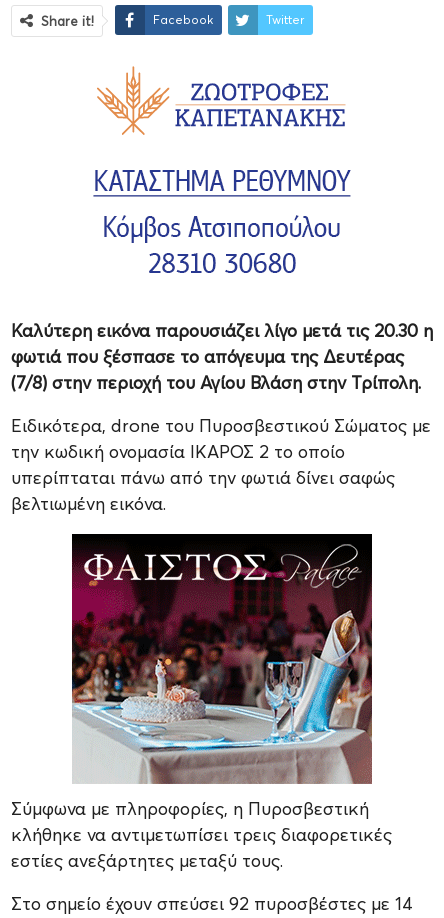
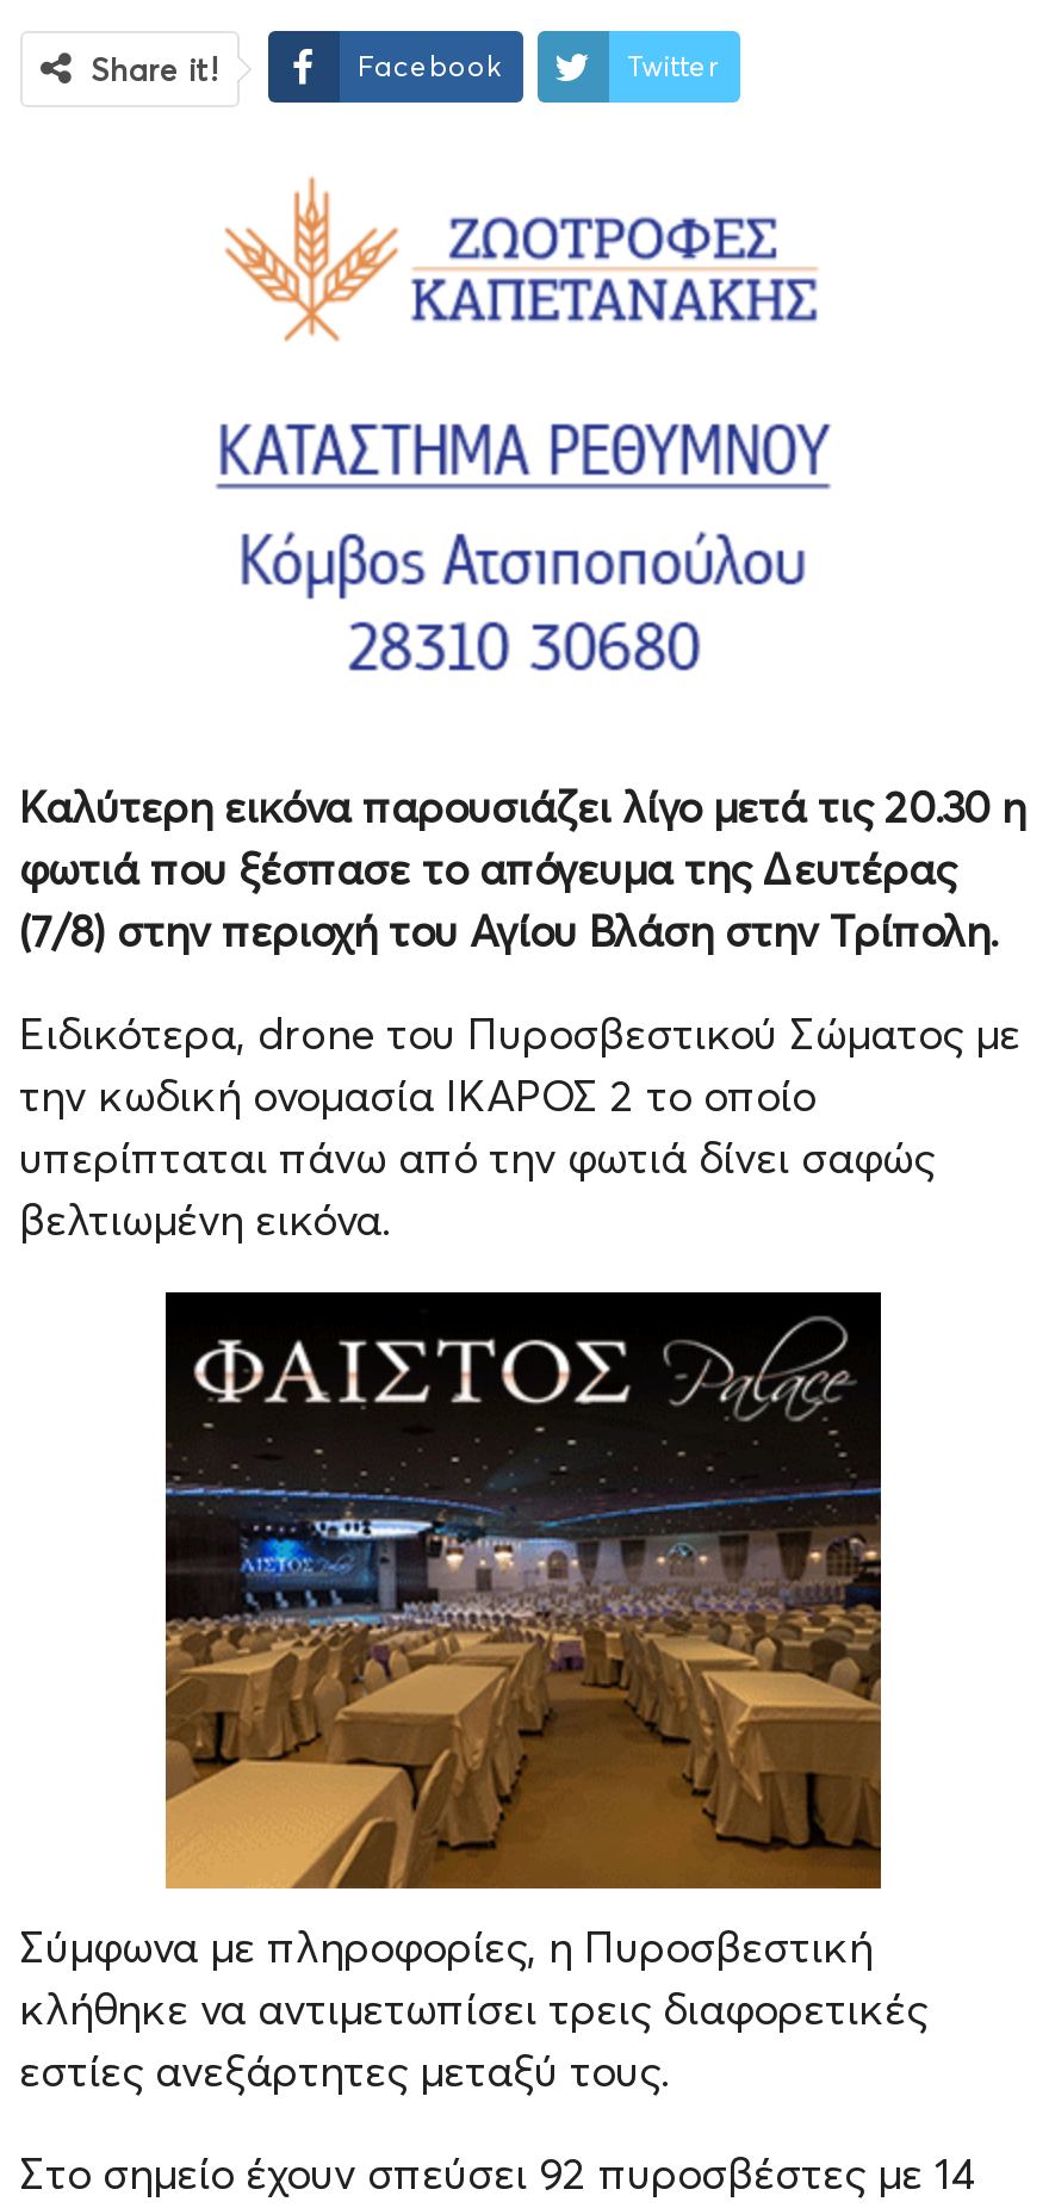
- [image]
+ [image]
